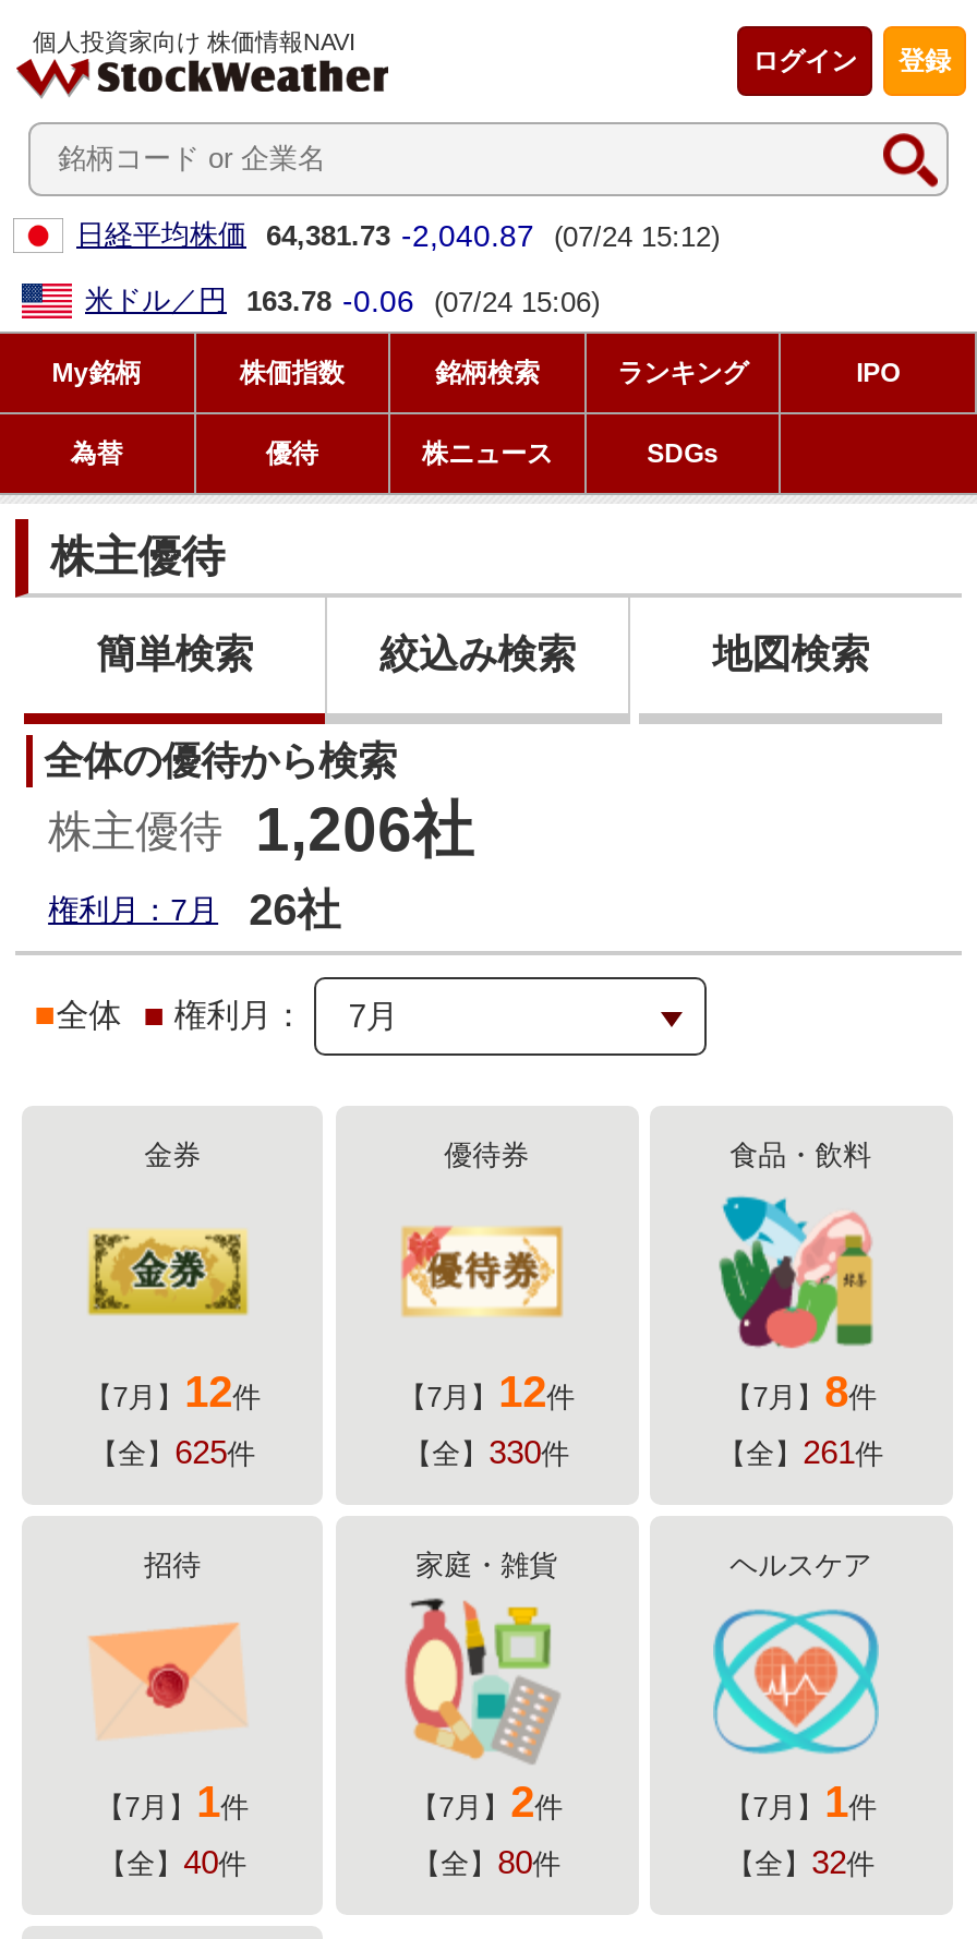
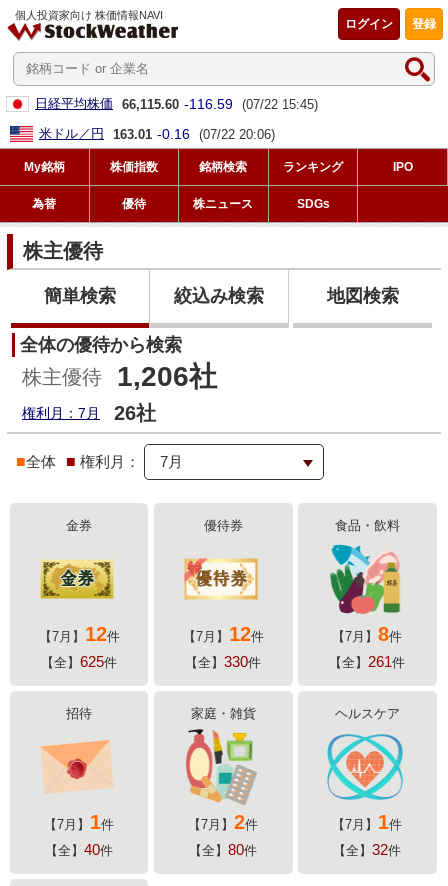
- 日経平均株価 64,381.73 -2,040.87 (07/24 15:12)
+ 日経平均株価 66,115.60 -116.59 (07/22 15:45)

- 米ドル／円 163.78 -0.06 (07/24 15:06)
+ 米ドル／円 163.01 -0.16 (07/22 20:06)
